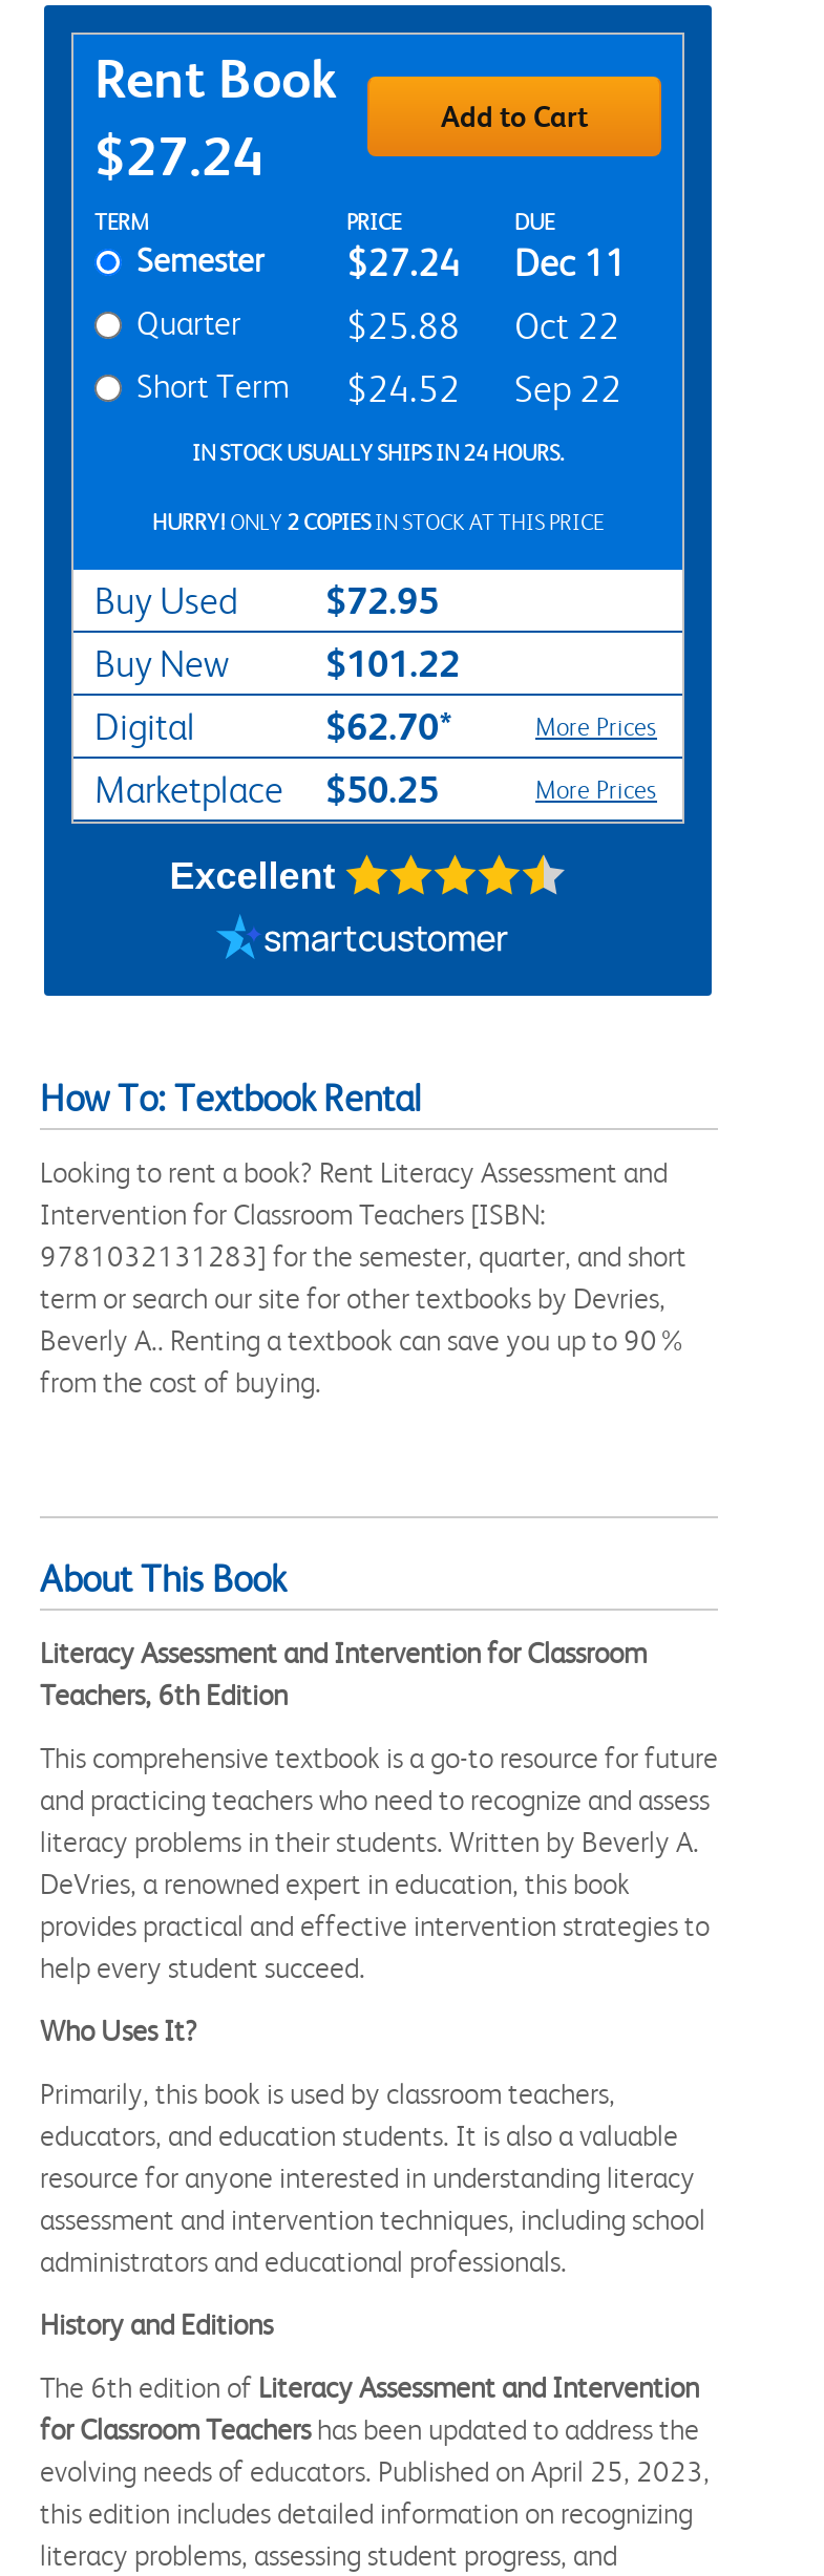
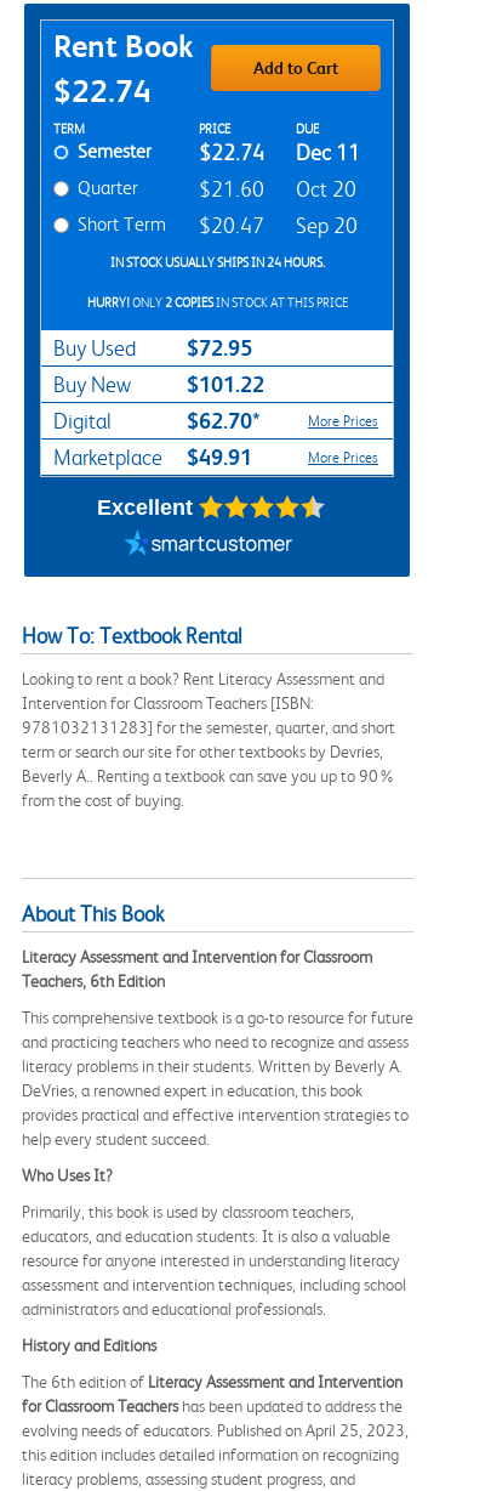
- $27.24
+ $22.74

- $27.24 Dec 11
+ $22.74 Dec 11

- $25.88
+ $21.60

- Oct 22
+ Oct 20

- $24.52
+ $20.47

- Sep 22
+ Sep 20

- Marketplace $50.25
+ Marketplace $49.91
